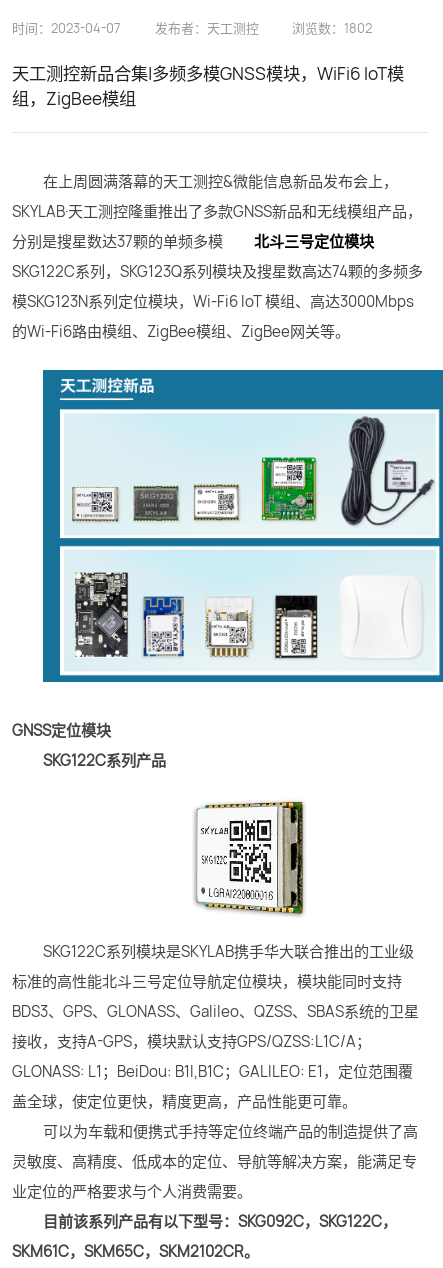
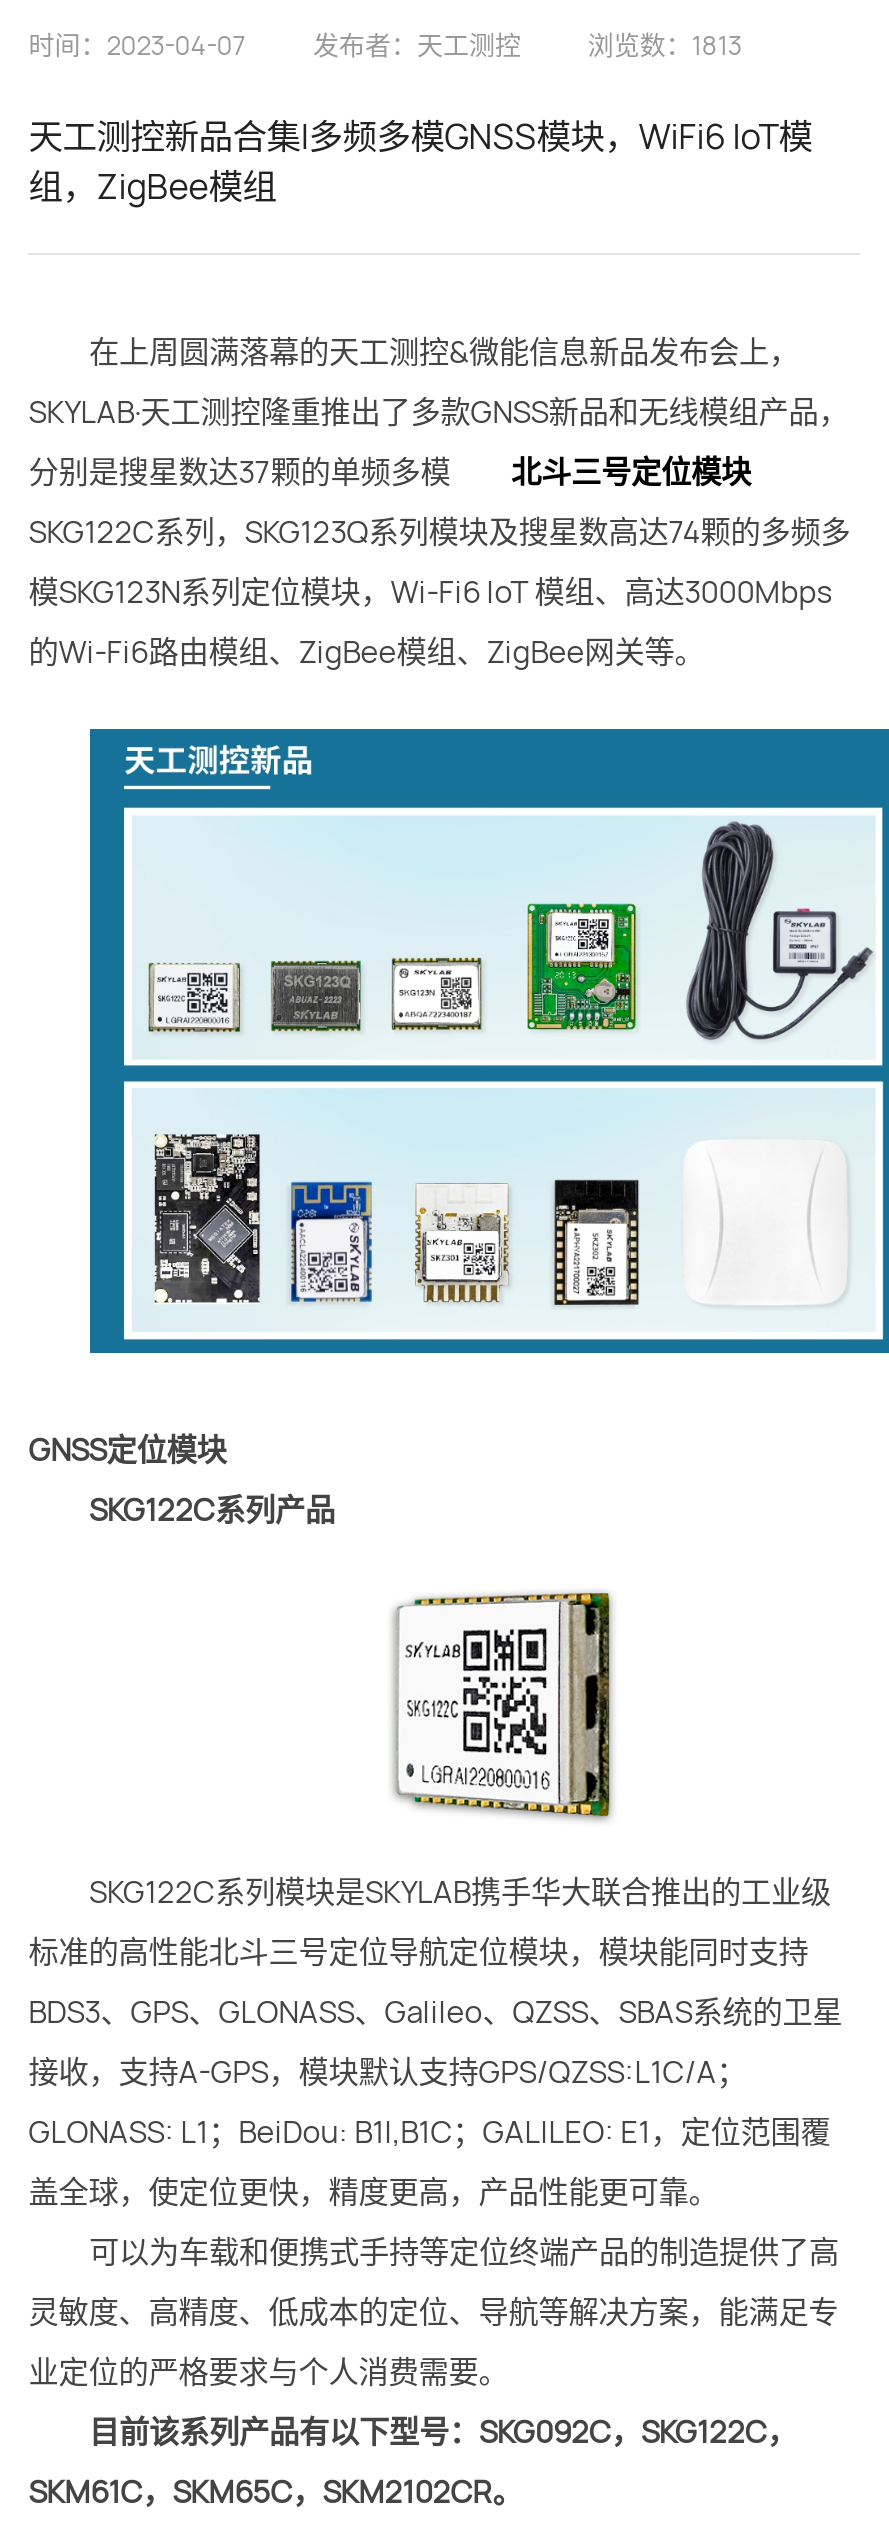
- 时间：2023-04-07 发布者：天工测控 浏览数：1802
+ 时间：2023-04-07 发布者：天工测控 浏览数：1813
